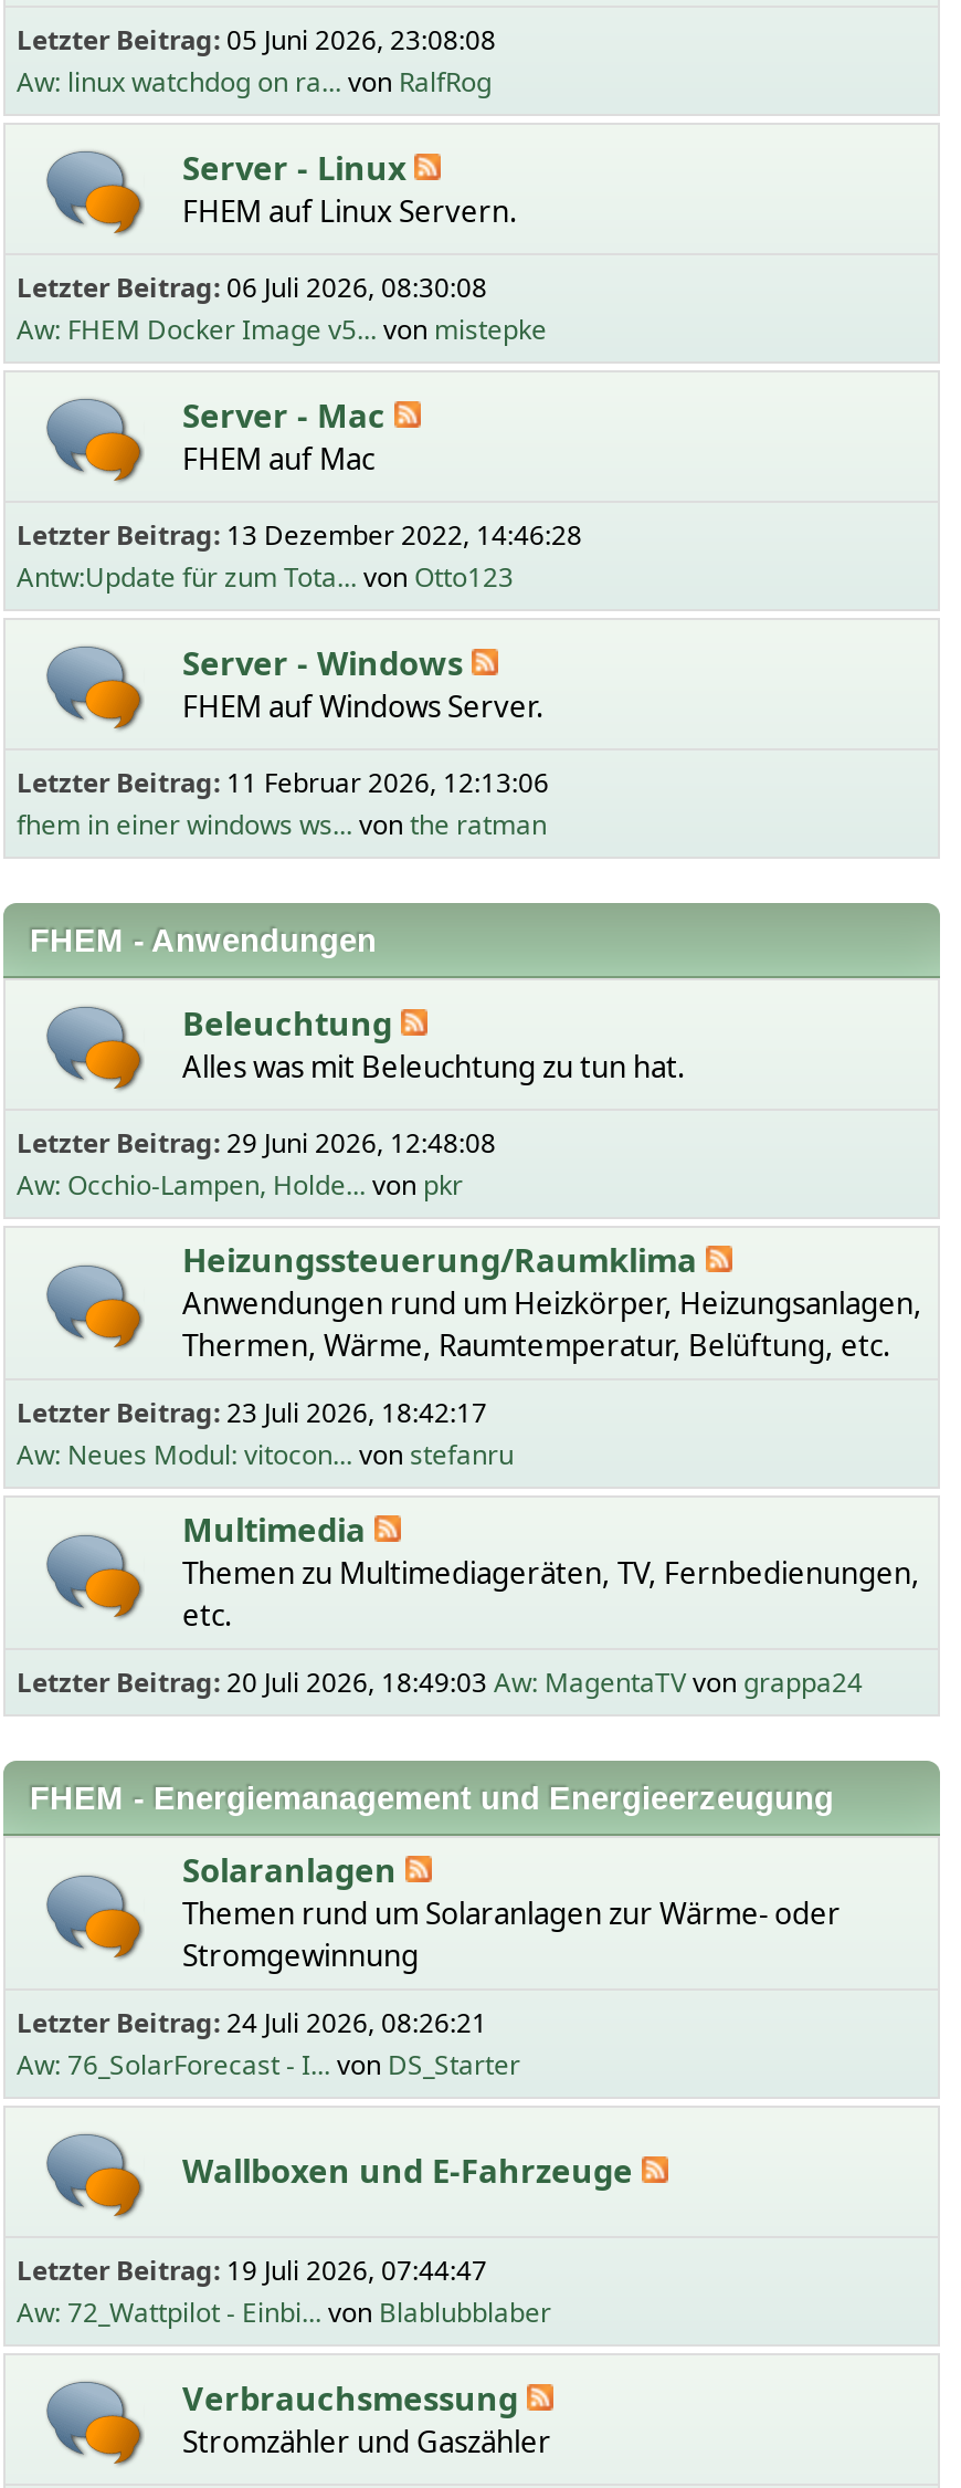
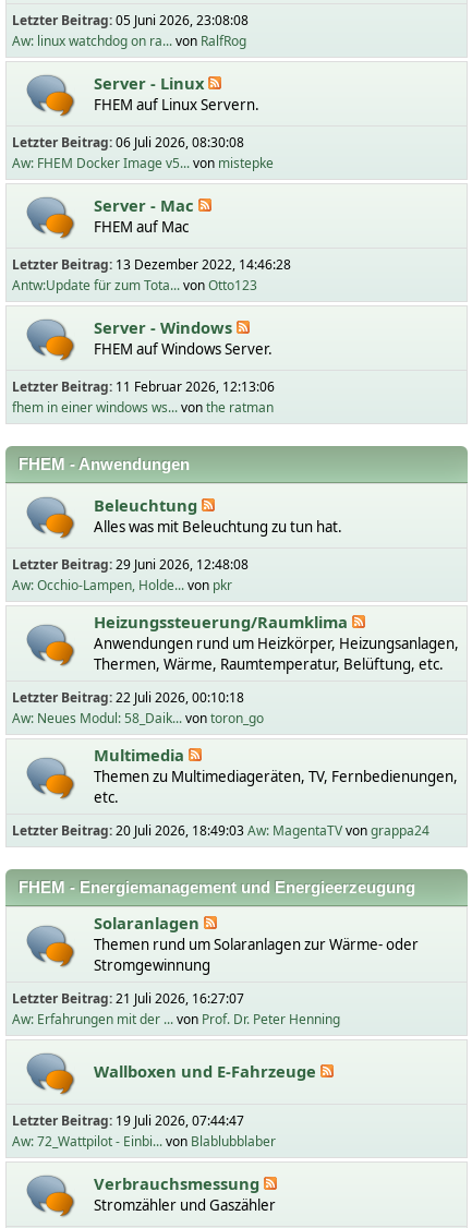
- Letzter Beitrag: 23 Juli 2026, 18:42:17
+ Letzter Beitrag: 22 Juli 2026, 00:10:18

- Aw: Neues Modul: vitocon... von stefanru
+ Aw: Neues Modul: 58_Daik... von toron_go

- Letzter Beitrag: 24 Juli 2026, 08:26:21
- Aw: 76_SolarForecast - I... von DS_Starter
+ Letzter Beitrag: 21 Juli 2026, 16:27:07
+ Aw: Erfahrungen mit der ... von Prof. Dr. Peter Henning
